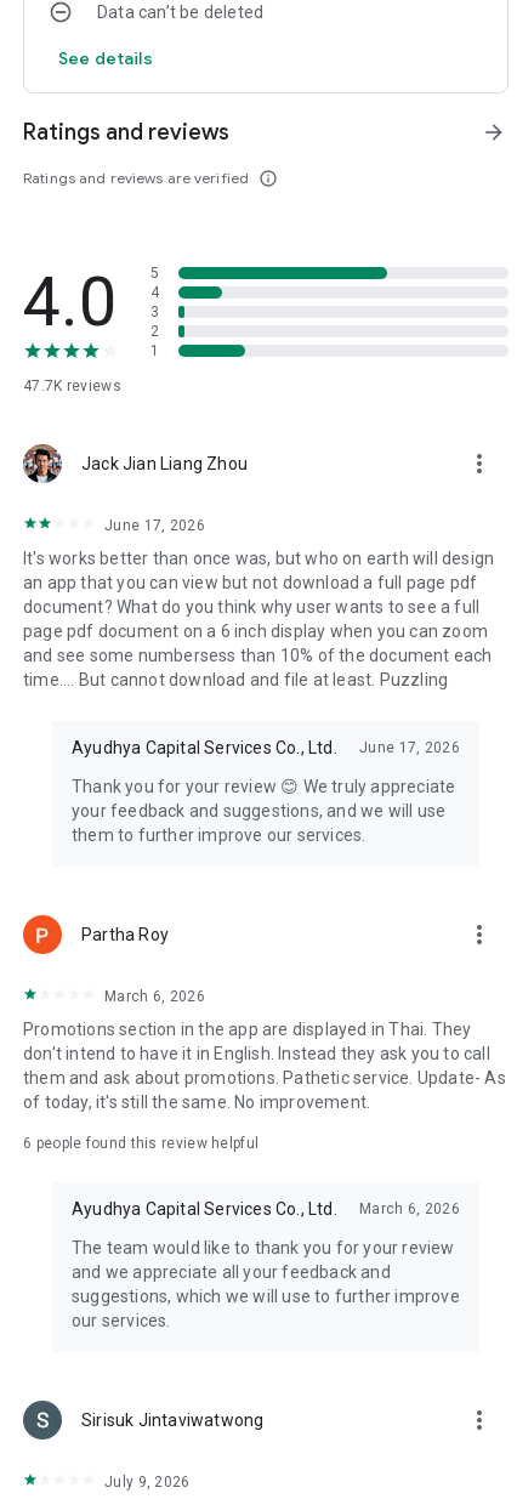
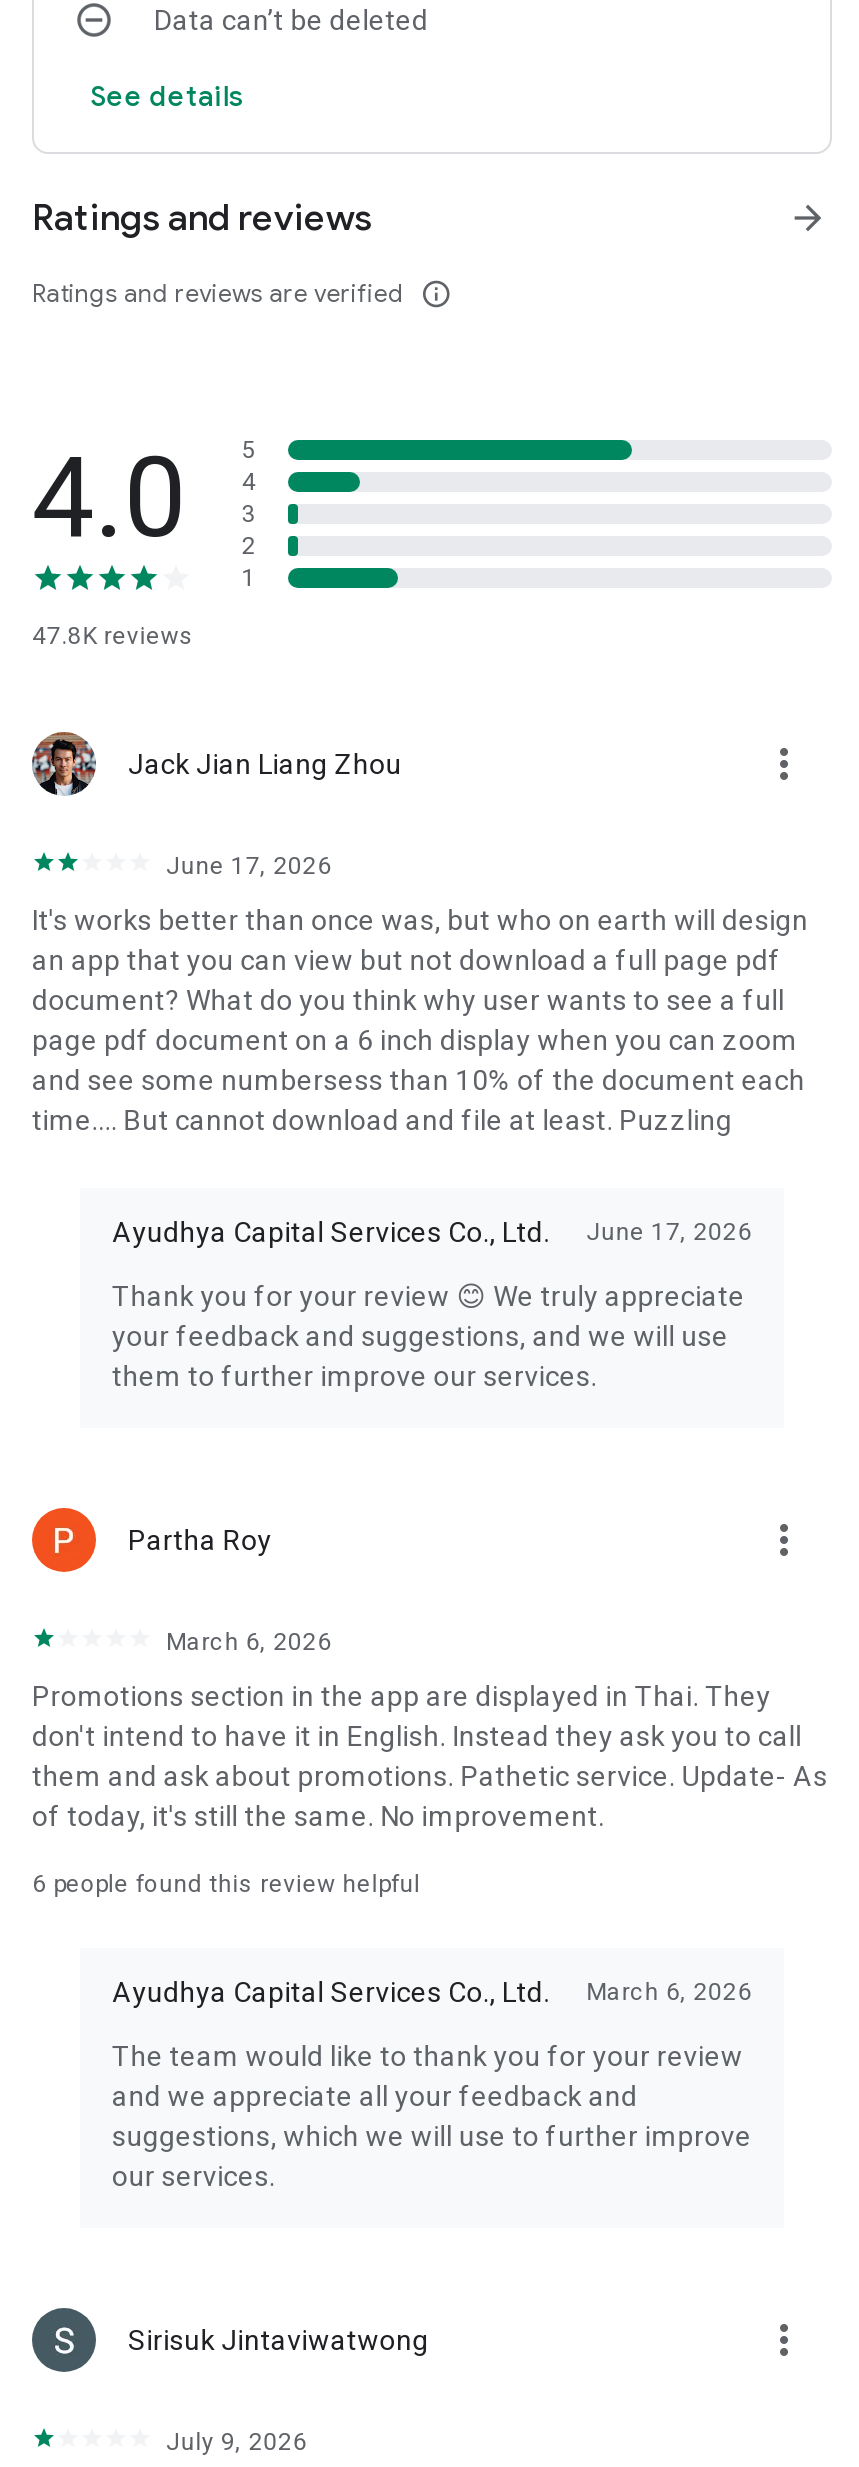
- 47.7K reviews
+ 47.8K reviews
